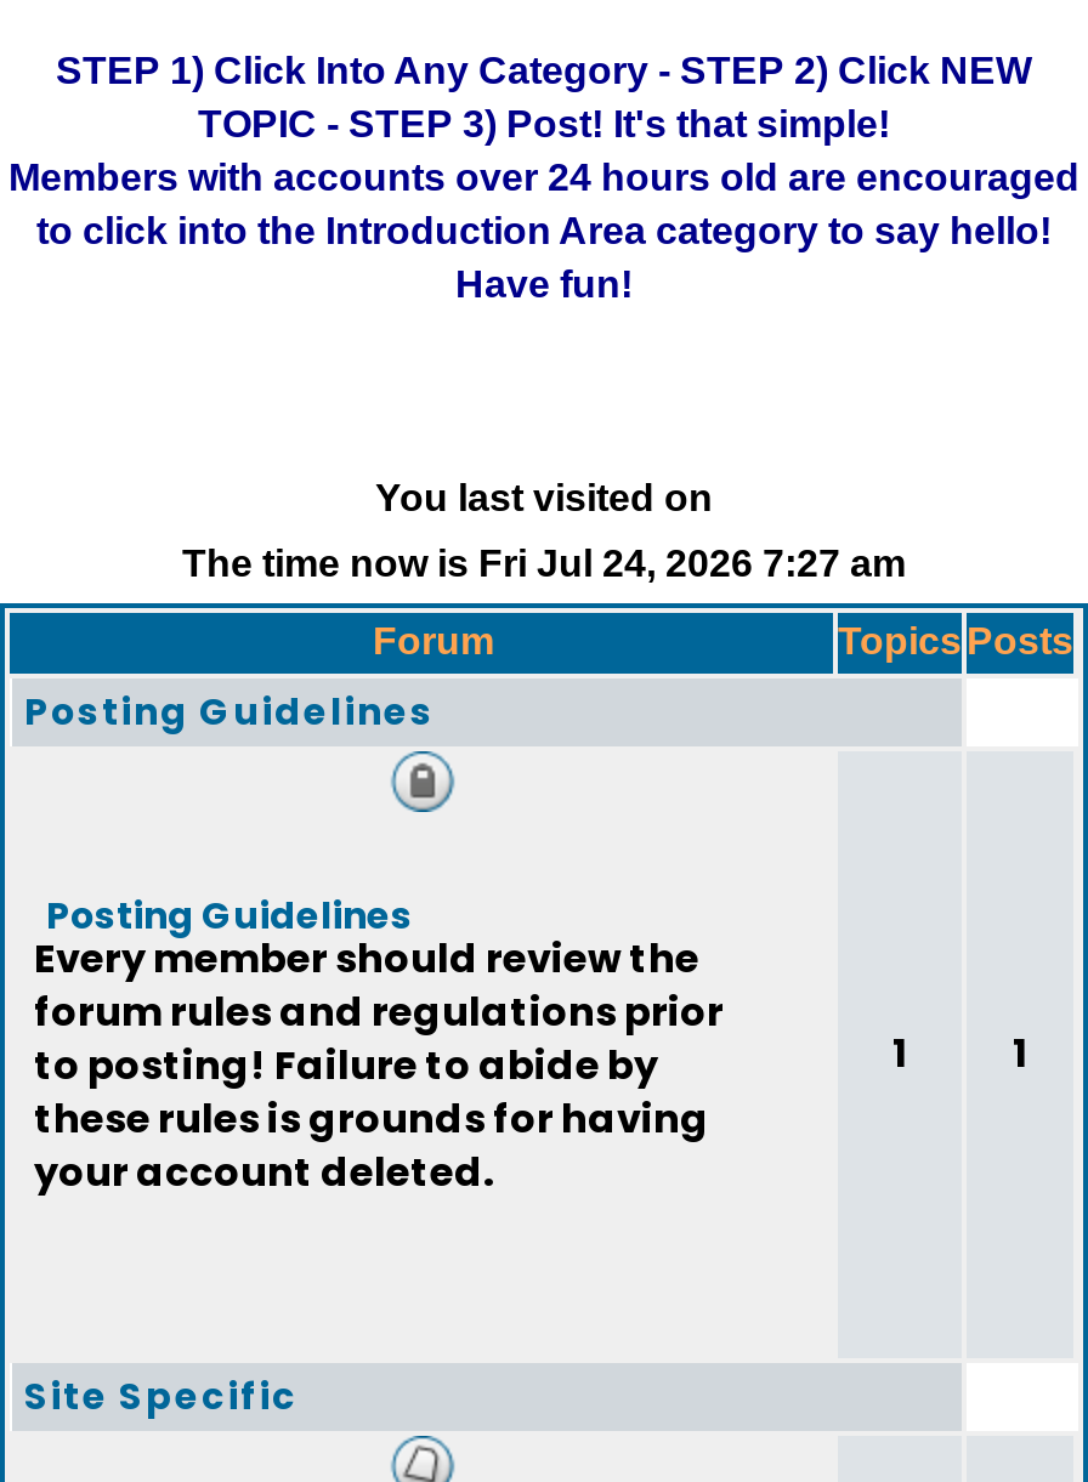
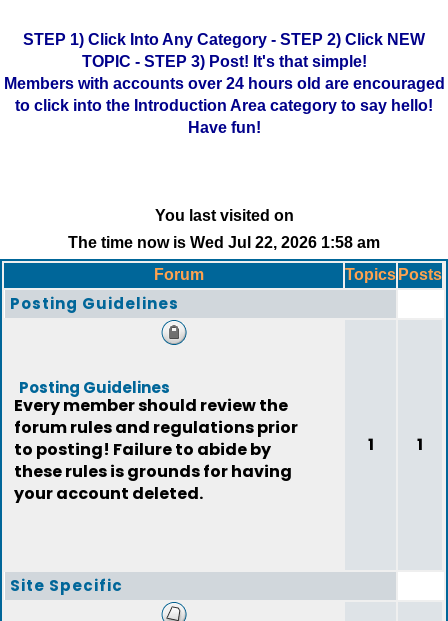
- The time now is Fri Jul 24, 2026 7:27 am
+ The time now is Wed Jul 22, 2026 1:58 am
